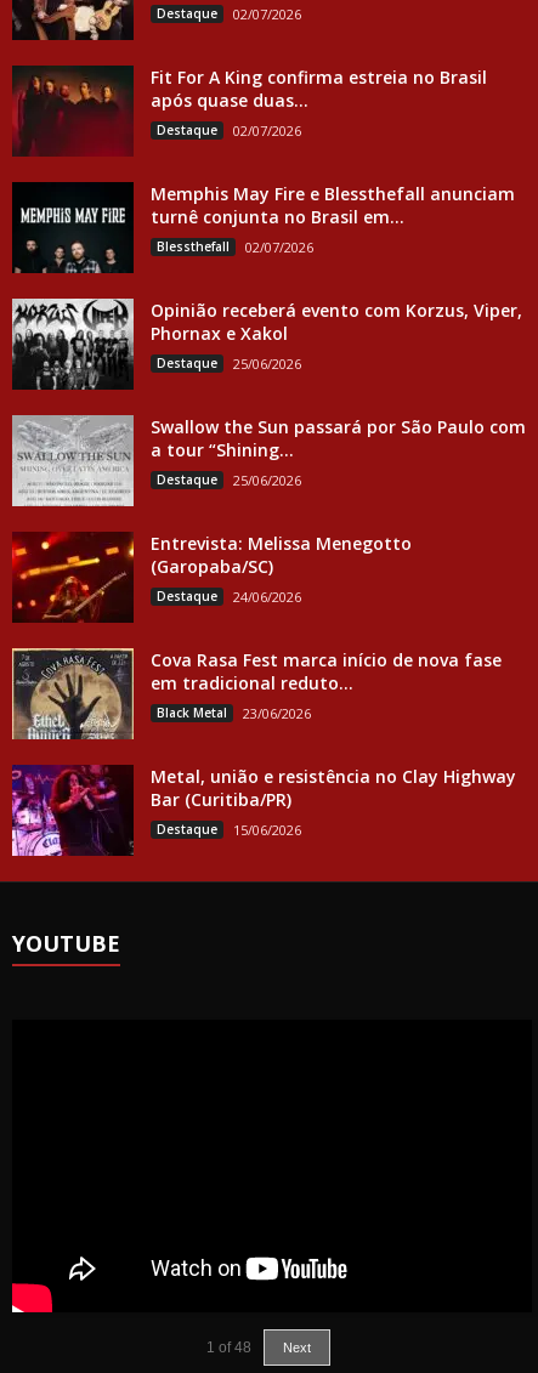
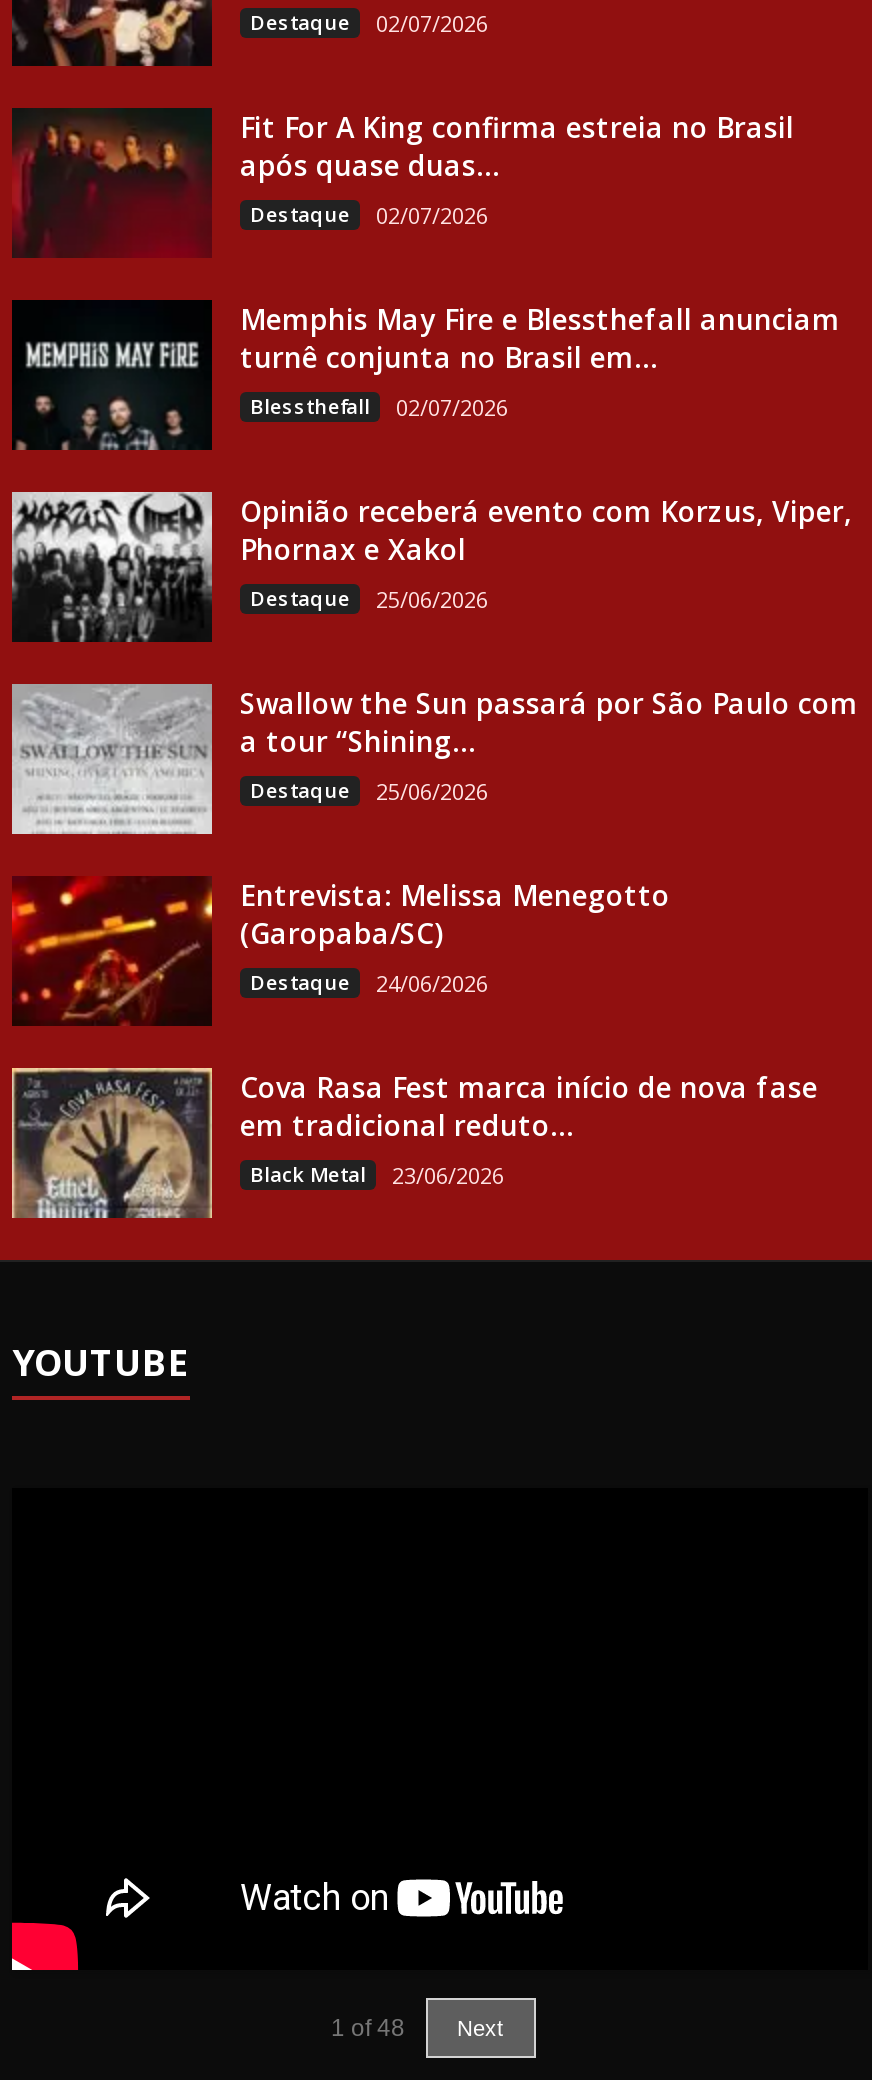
- [image]
- Metal, união e resistência no Clay Highway
- Bar (Curitiba/PR)
- Destaque
- 15/06/2026
